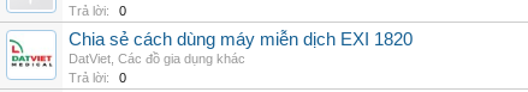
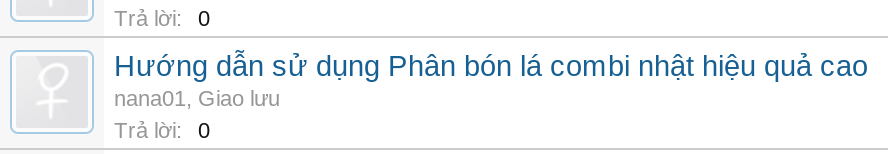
- [image]

- Chia sẻ cách dùng máy miễn dịch EXI 1820
- DatViet, Các đồ gia dụng khác
+ Hướng dẫn sử dụng Phân bón lá combi nhật hiệu quả cao
+ nana01, Giao lưu
